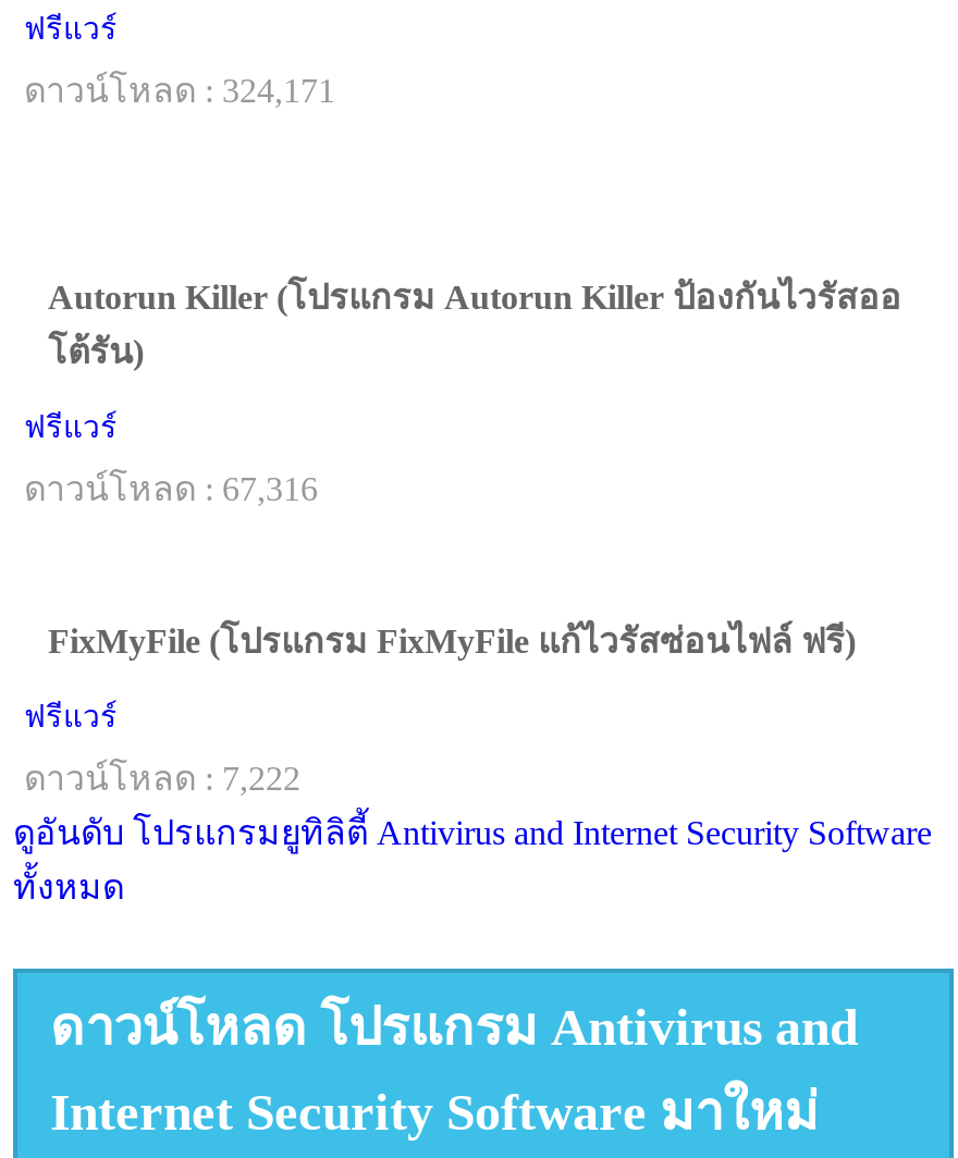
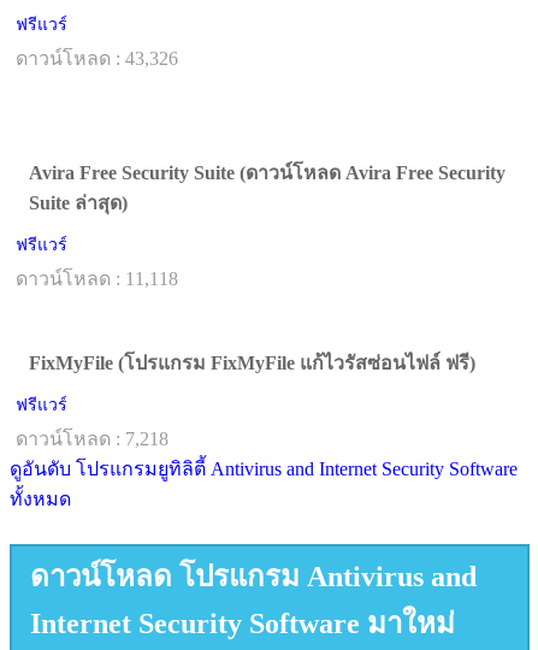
- ดาวน์โหลด : 324,171
+ ดาวน์โหลด : 43,326

- Autorun Killer (โปรแกรม Autorun Killer ป้องกันไวรัสออ
+ Avira Free Security Suite (ดาวน์โหลด Avira Free Security

- โต้รัน)
+ Suite ล่าสุด)

- ดาวน์โหลด : 67,316
+ ดาวน์โหลด : 11,118

- ดาวน์โหลด : 7,222
+ ดาวน์โหลด : 7,218
